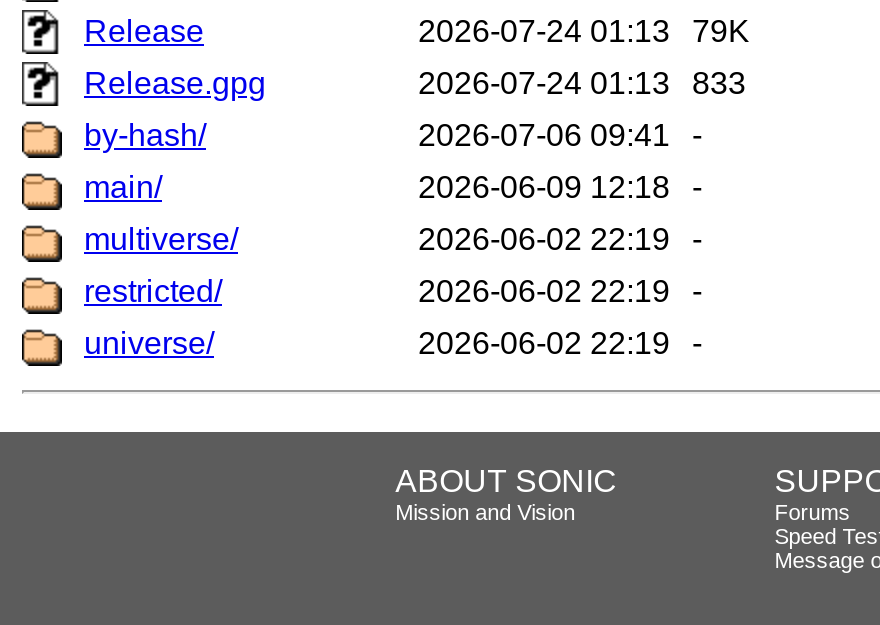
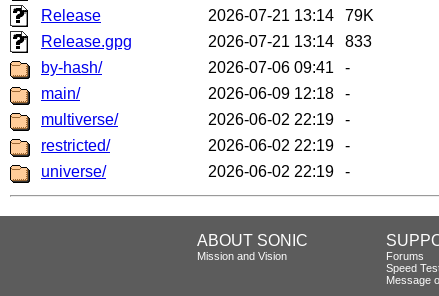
- 2026-07-24 01:13 79K
+ 2026-07-21 13:14 79K

- 2026-07-24 01:13 833
+ 2026-07-21 13:14 833
